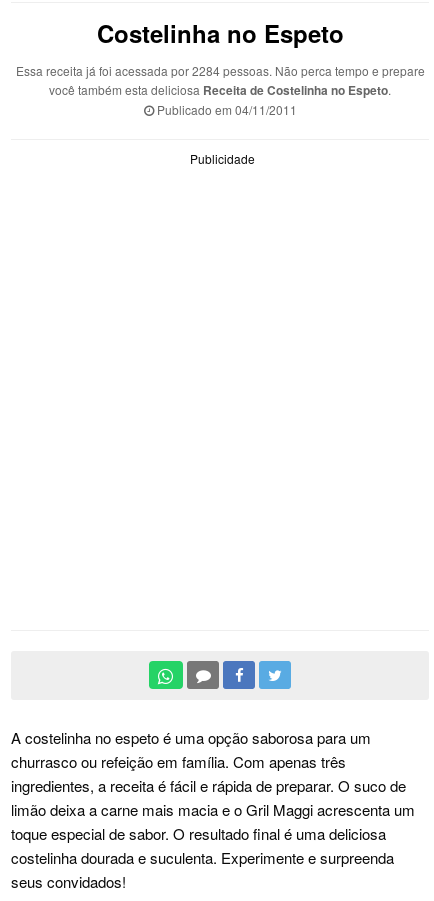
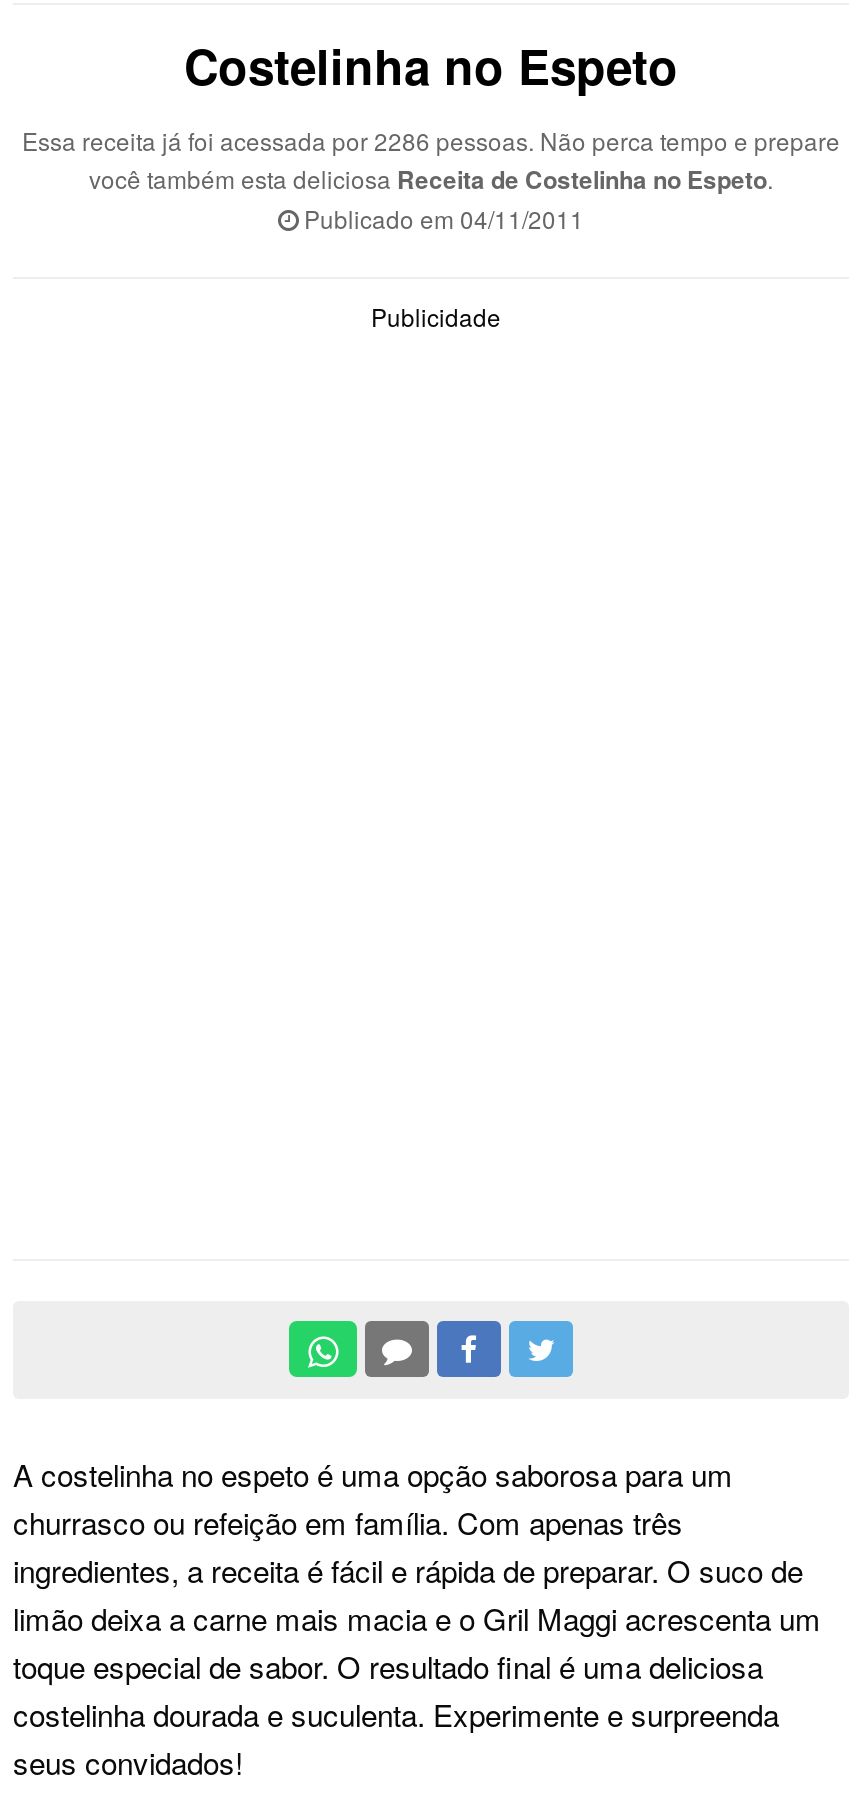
- Essa receita já foi acessada por 2284 pessoas. Não perca tempo e prepare
+ Essa receita já foi acessada por 2286 pessoas. Não perca tempo e prepare
